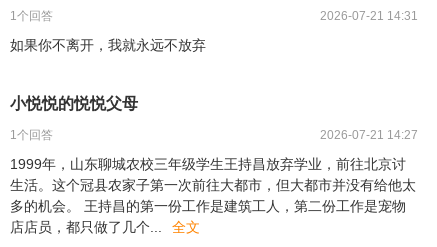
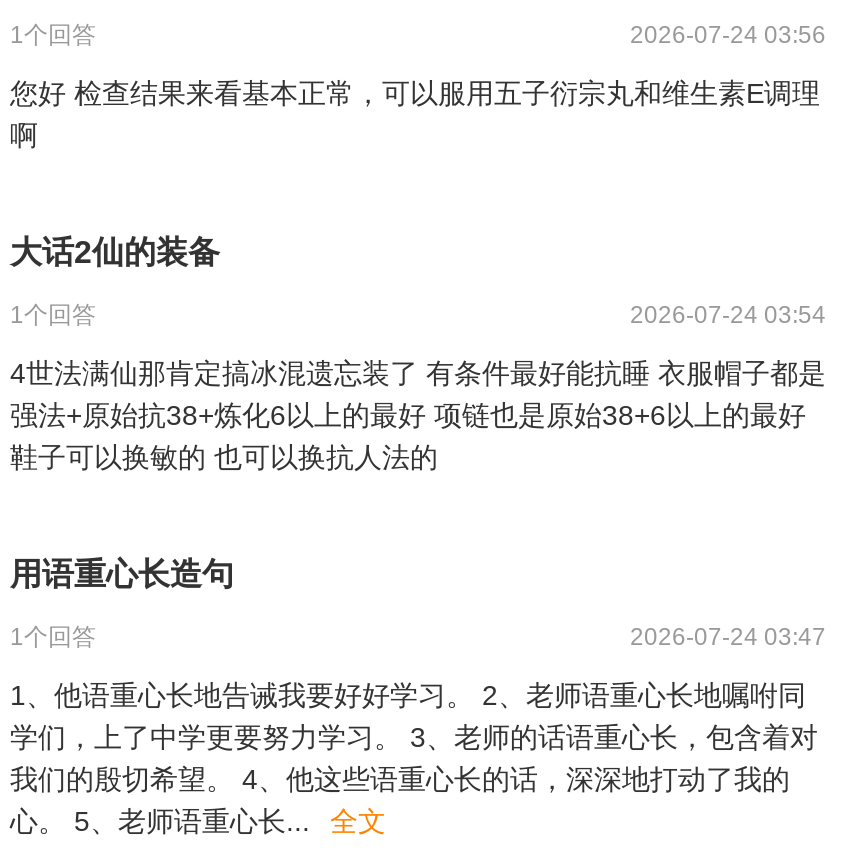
- 2026-07-21 14:31
+ 2026-07-24 03:56

- 如果你不离开，我就永远不放弃
+ 您好 检查结果来看基本正常，可以服用五子衍宗丸和维生素E调理
+ 啊

- 小悦悦的悦悦父母
+ 大话2仙的装备

- 2026-07-21 14:27
- 1999年，山东聊城农校三年级学生王持昌放弃学业，前往北京讨
- 生活。这个冠县农家子第一次前往大都市，但大都市并没有给他太
- 多的机会。 王持昌的第一份工作是建筑工人，第二份工作是宠物
- 店店员，都只做了几个...
+ 2026-07-24 03:54
+ 4世法满仙那肯定搞冰混遗忘装了 有条件最好能抗睡 衣服帽子都是
+ 强法+原始抗38+炼化6以上的最好 项链也是原始38+6以上的最好
+ 鞋子可以换敏的 也可以换抗人法的
+ 用语重心长造句
+ 1个回答
+ 2026-07-24 03:47
+ 1、他语重心长地告诫我要好好学习。 2、老师语重心长地嘱咐同
+ 学们，上了中学更要努力学习。 3、老师的话语重心长，包含着对
+ 我们的殷切希望。 4、他这些语重心长的话，深深地打动了我的
+ 心。 5、老师语重心长...
